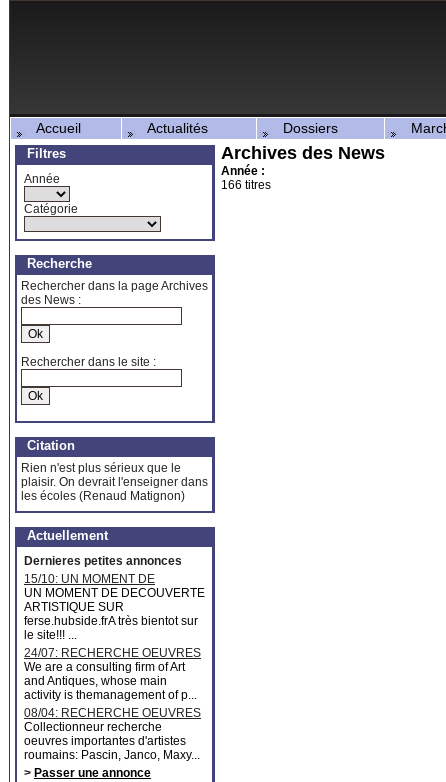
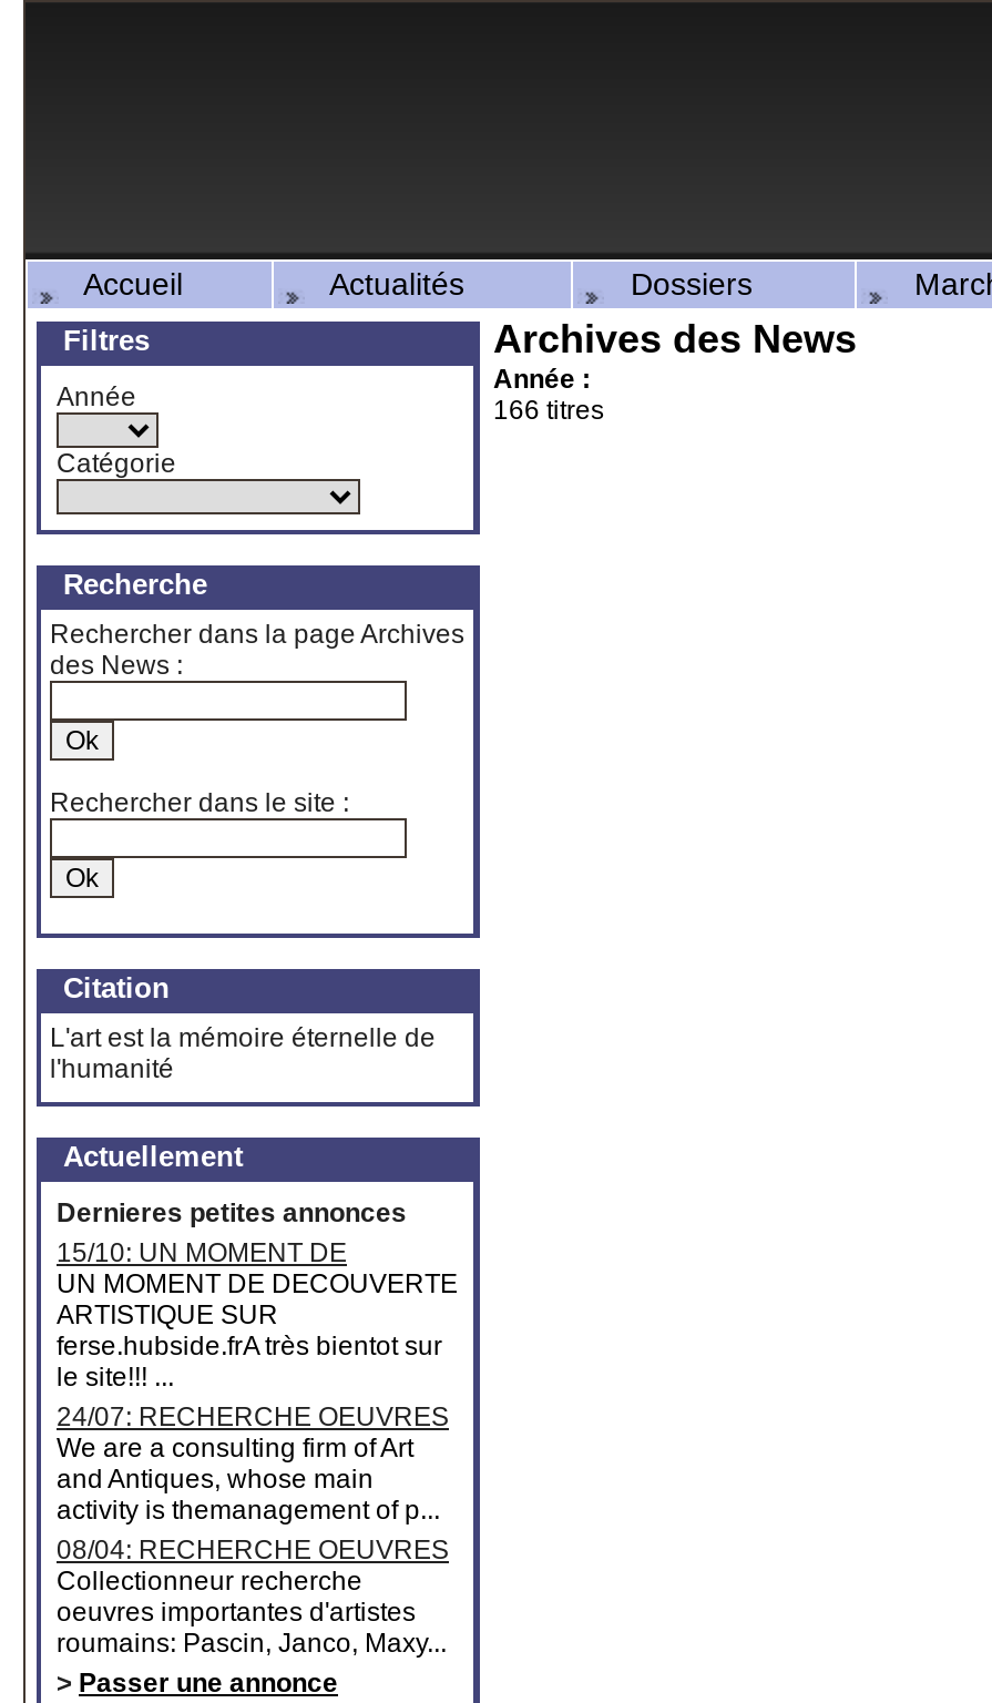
- Rien n'est plus sérieux que le
- plaisir. On devrait l'enseigner dans
- les écoles (Renaud Matignon)
+ L'art est la mémoire éternelle de
+ l'humanité
